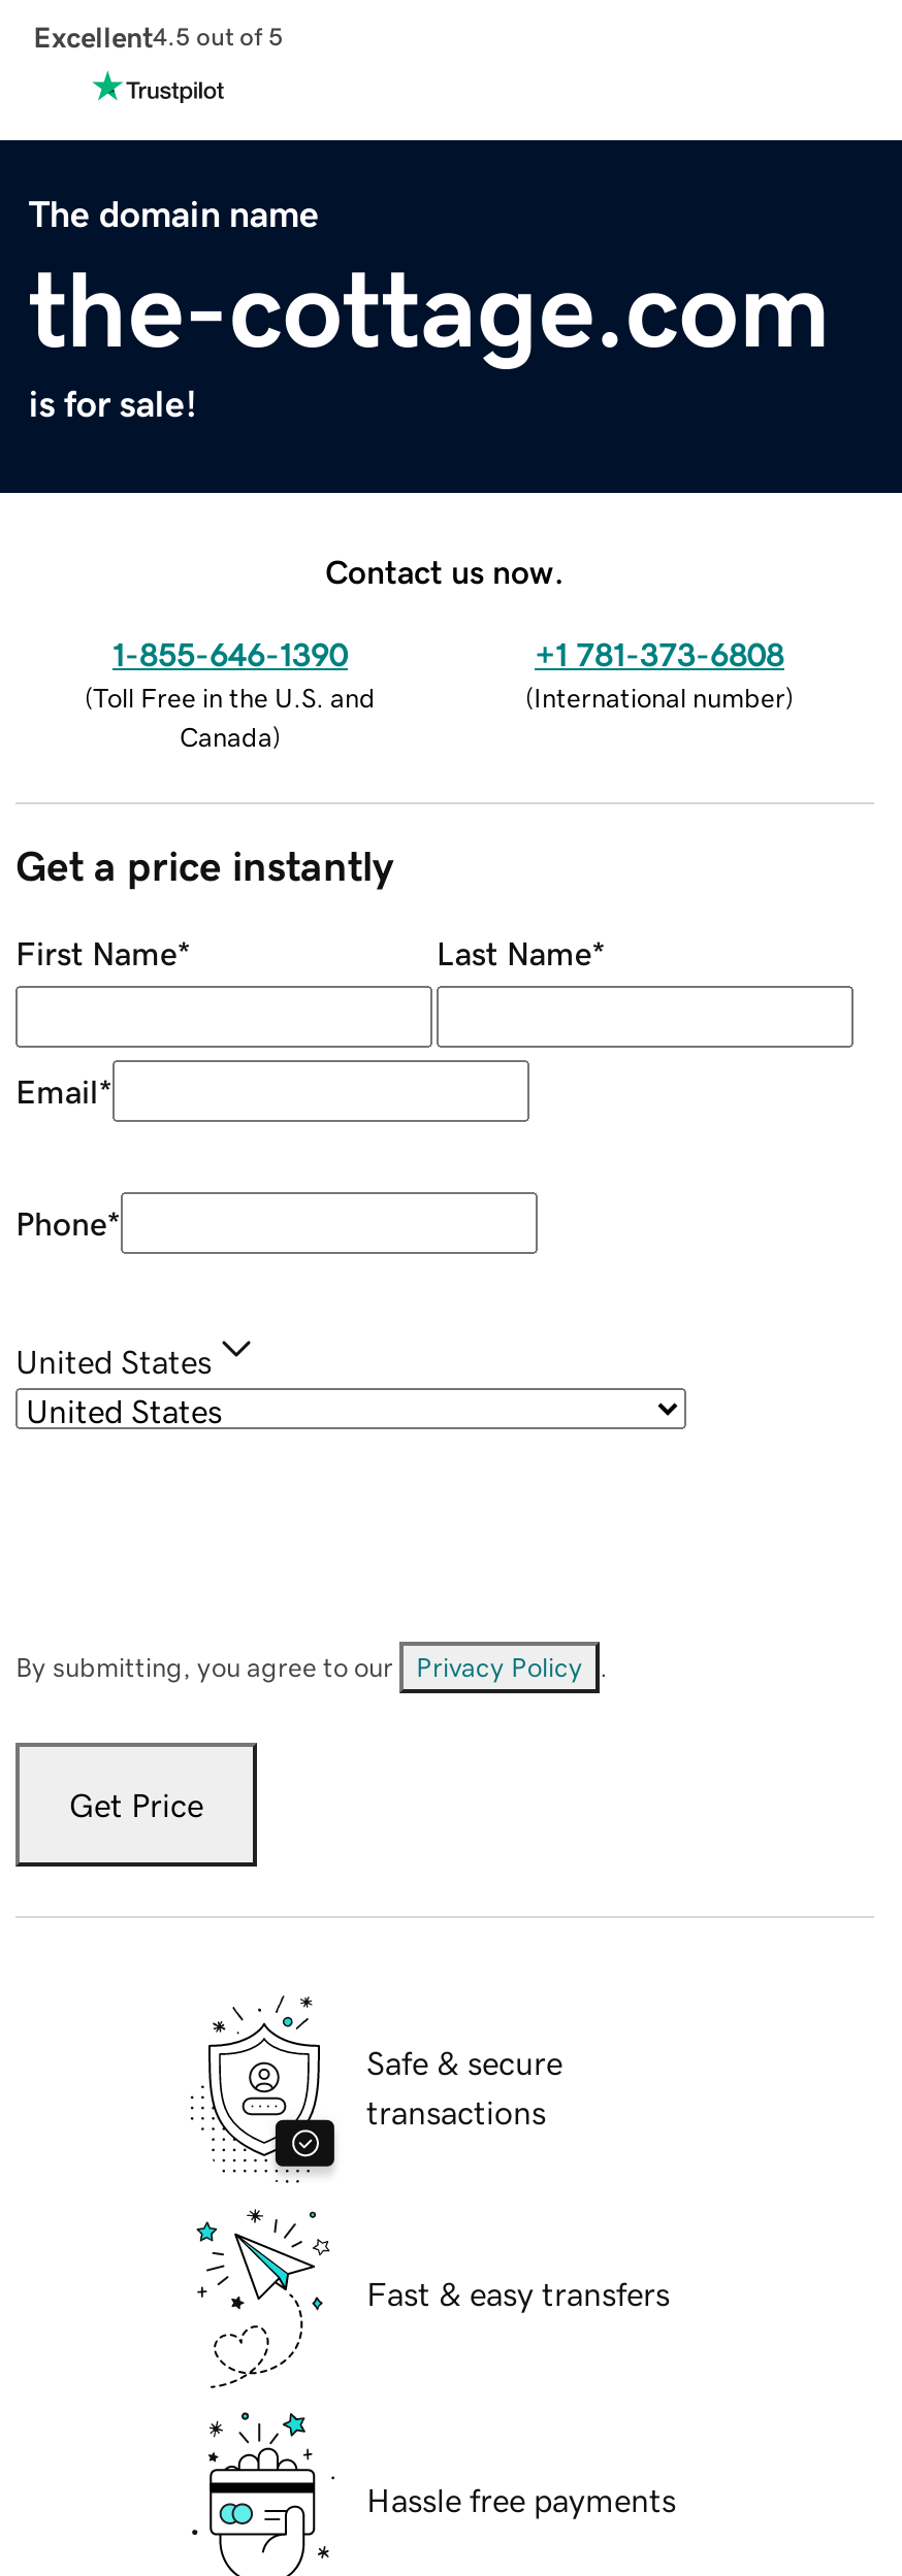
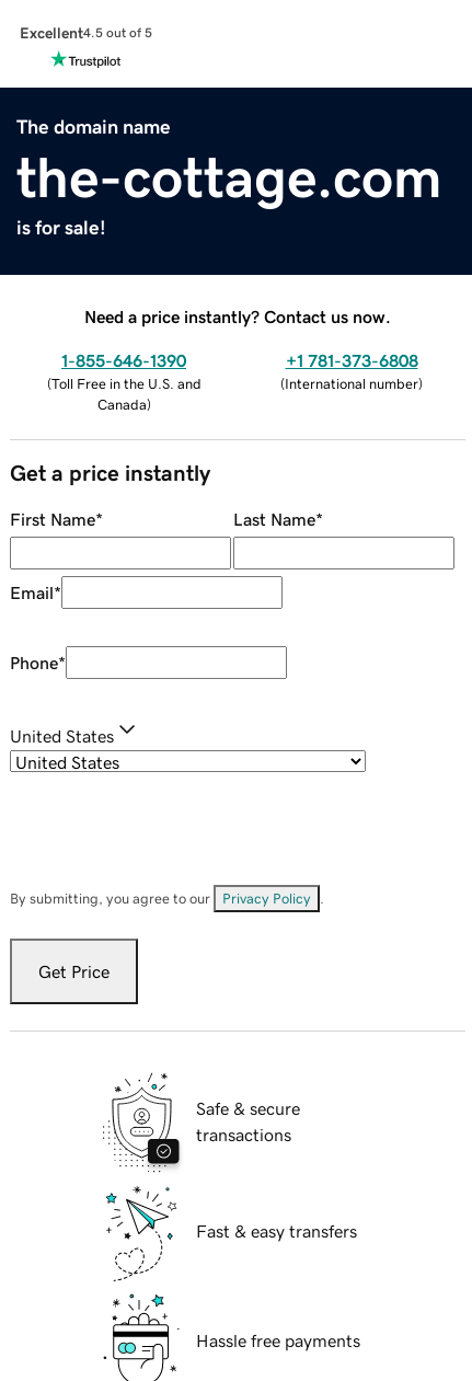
- Contact us now.
+ Need a price instantly? Contact us now.
